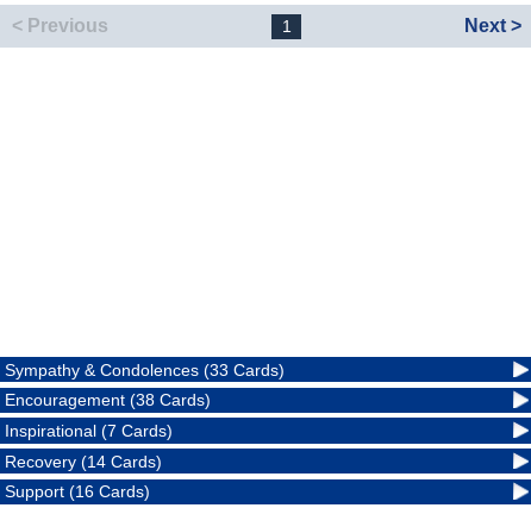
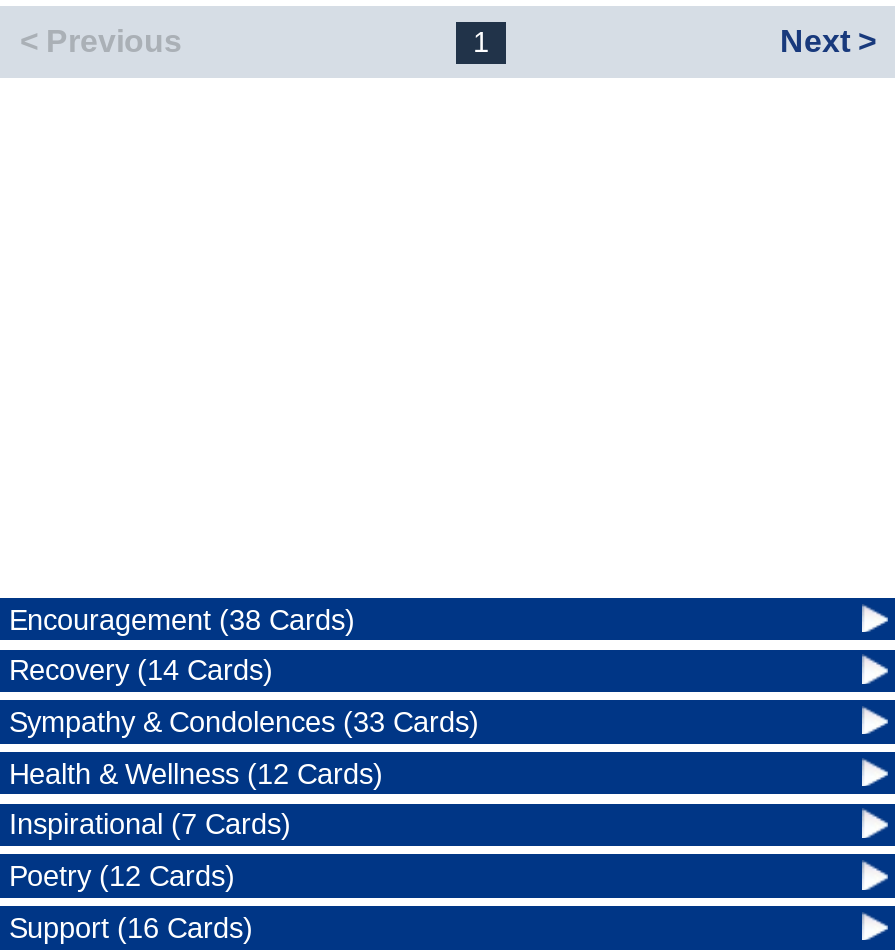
+ Health & Wellness (12 Cards)

moved up: Encouragement (38 Cards)

+ Poetry (12 Cards)

moved up: Recovery (14 Cards)
